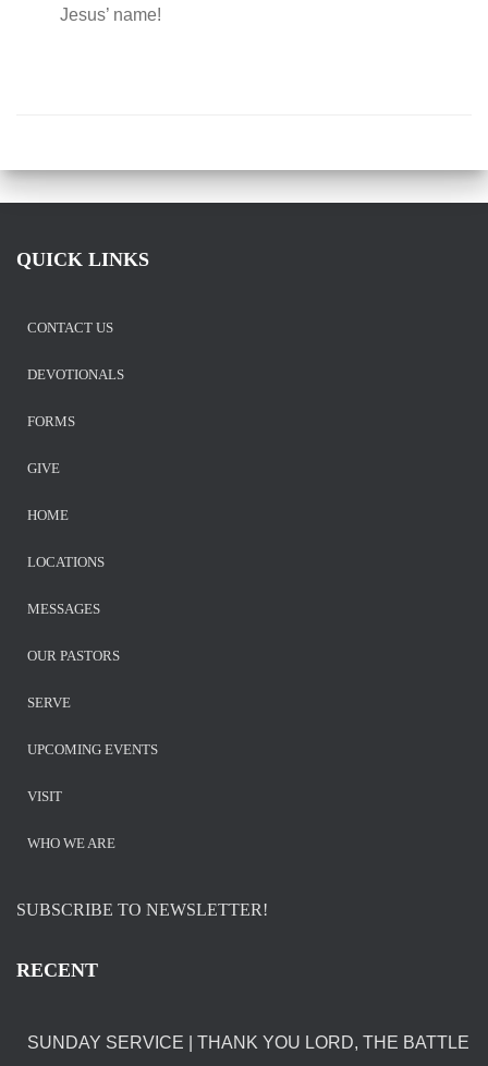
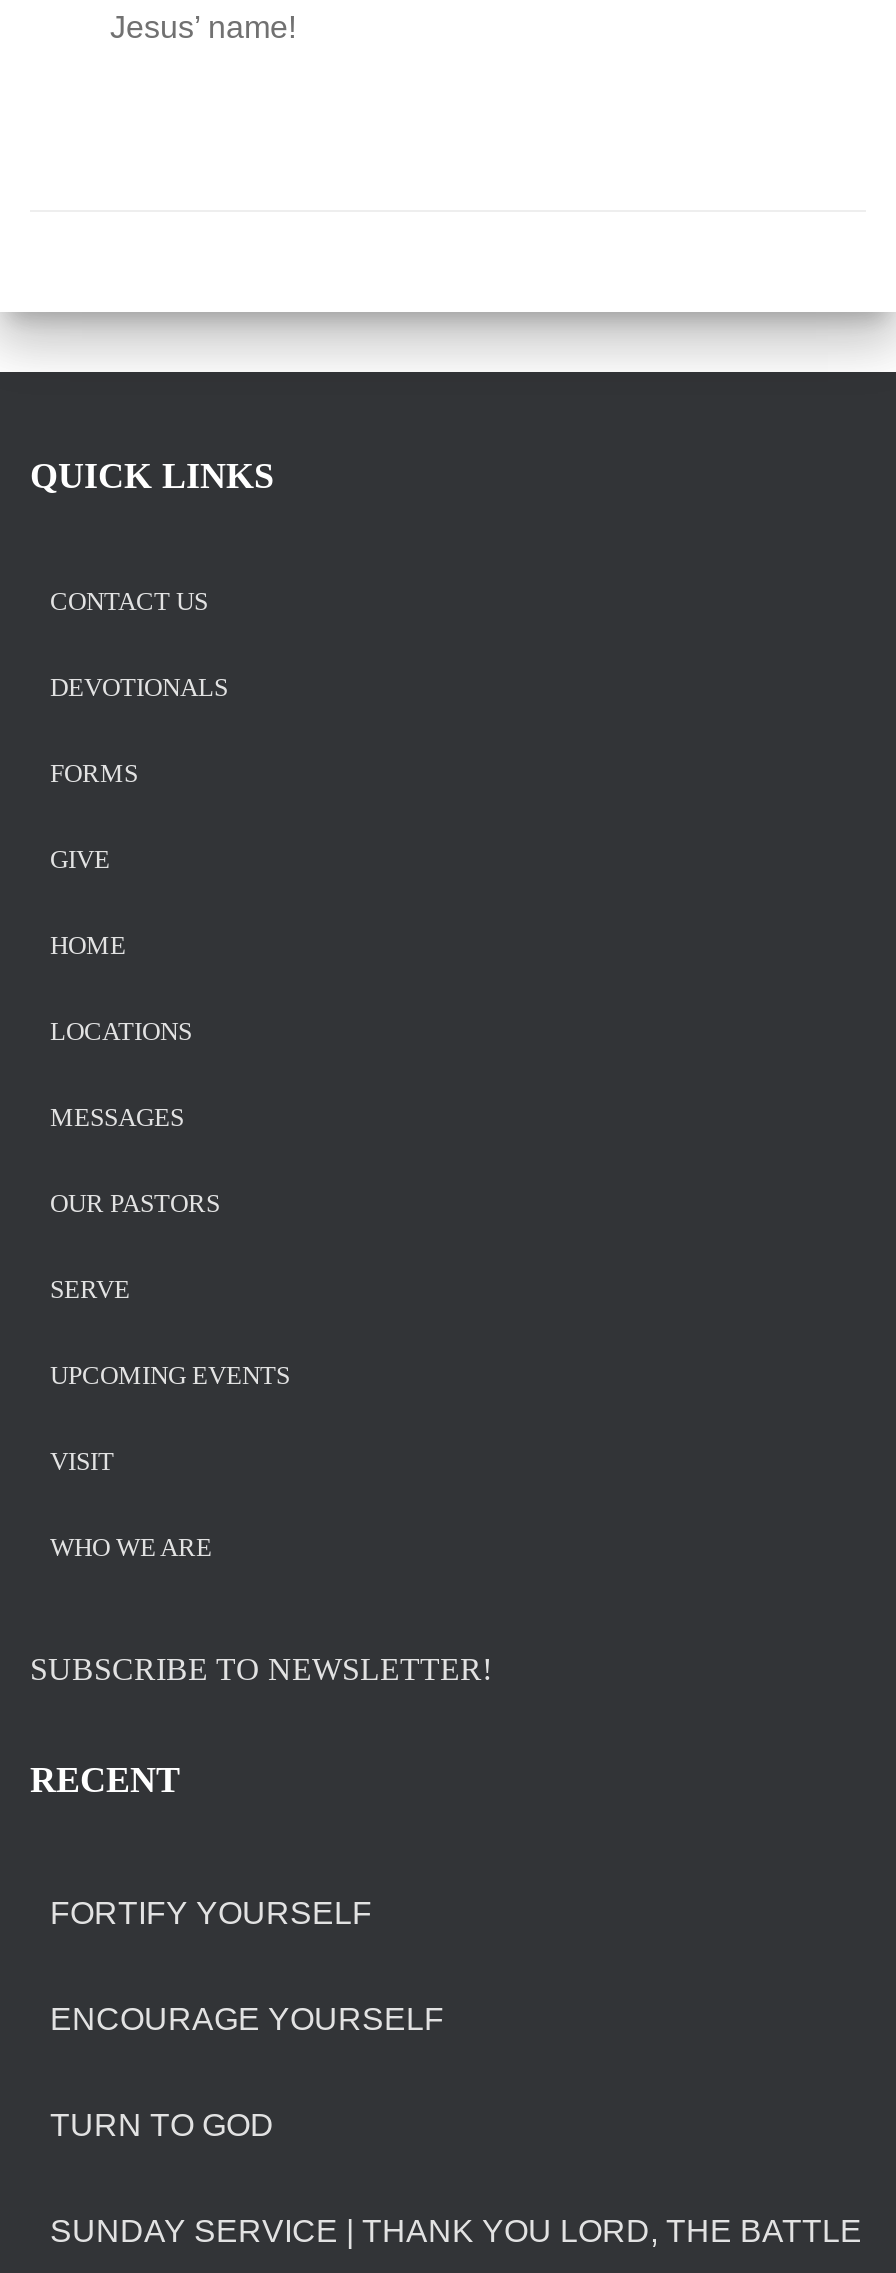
+ FORTIFY YOURSELF
+ ENCOURAGE YOURSELF
+ TURN TO GOD
